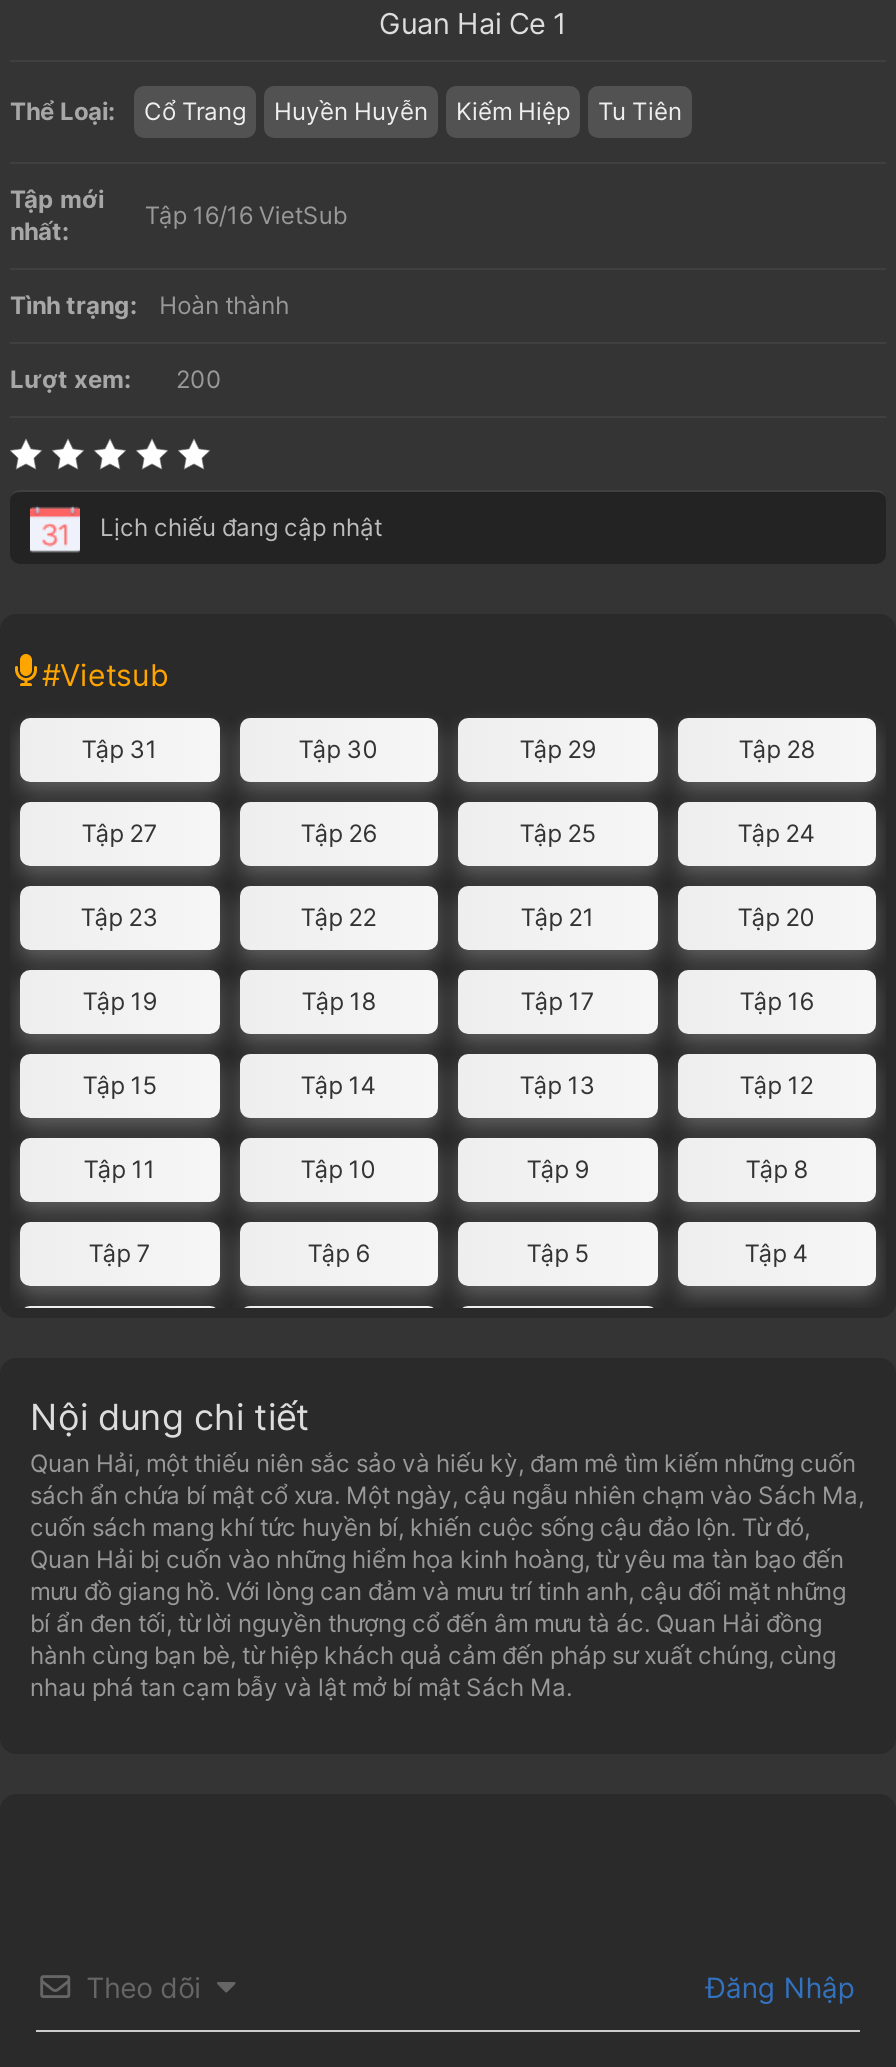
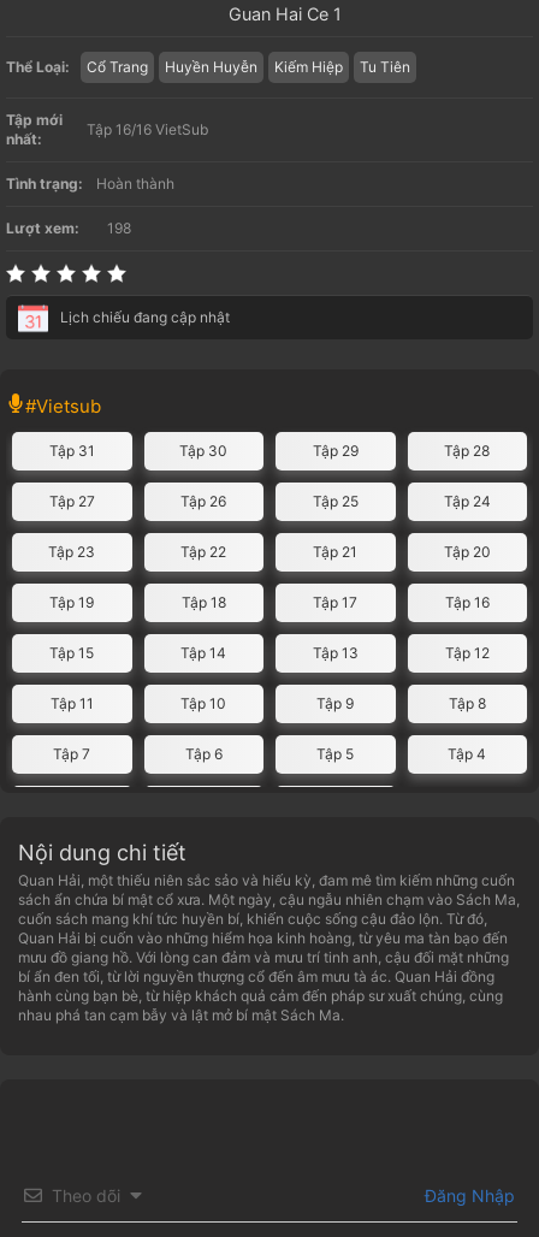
- Lượt xem: 200
+ Lượt xem: 198
